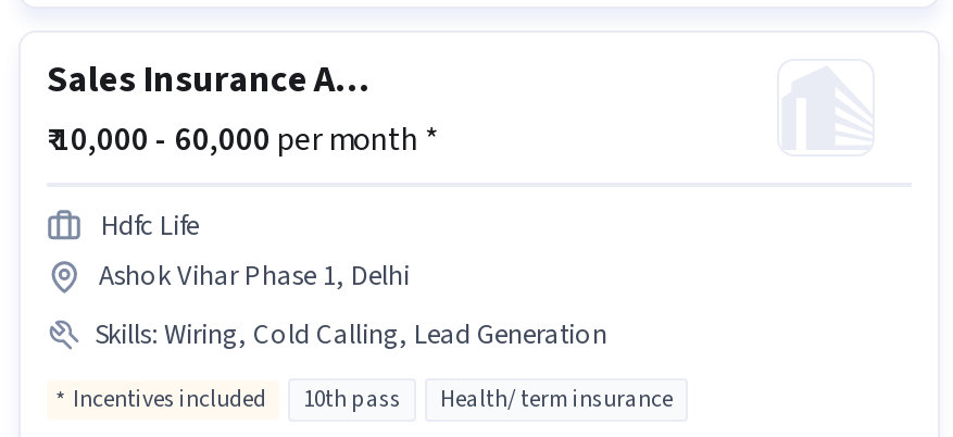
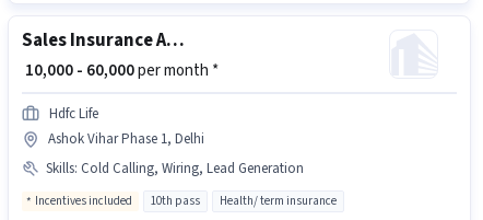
- Skills: Wiring, Cold Calling, Lead Generation
+ Skills: Cold Calling, Wiring, Lead Generation
